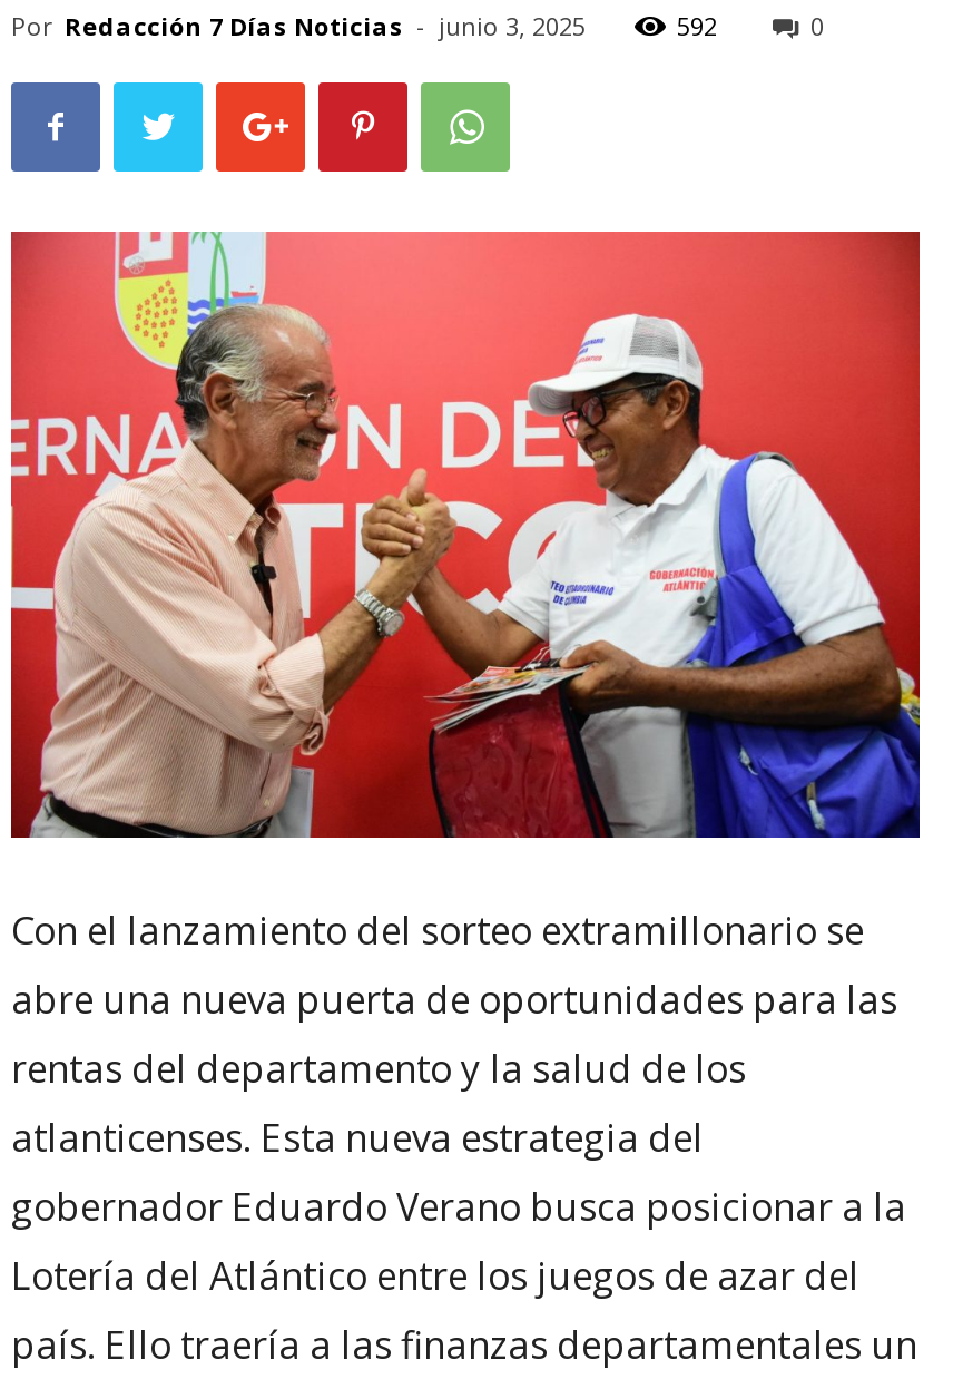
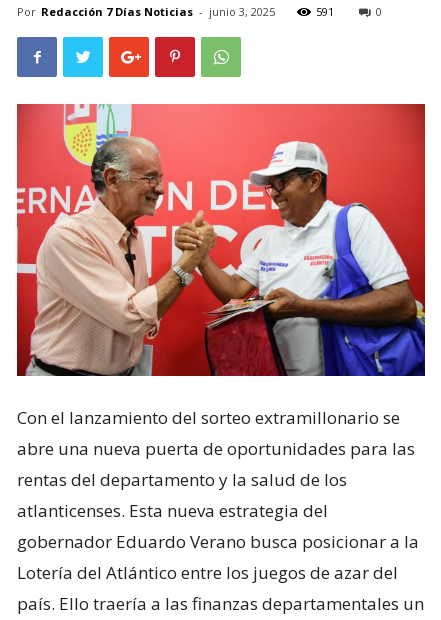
- 592
+ 591
